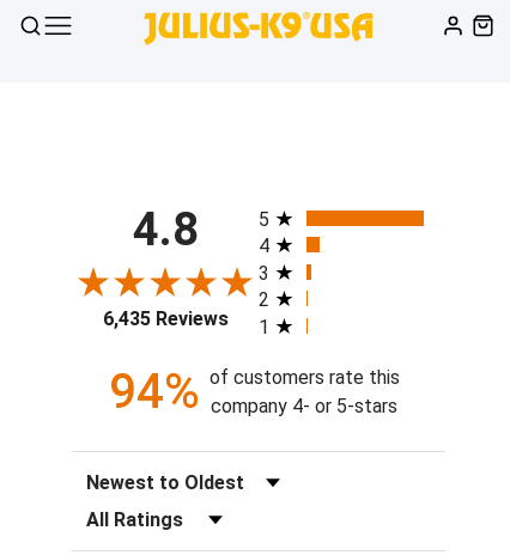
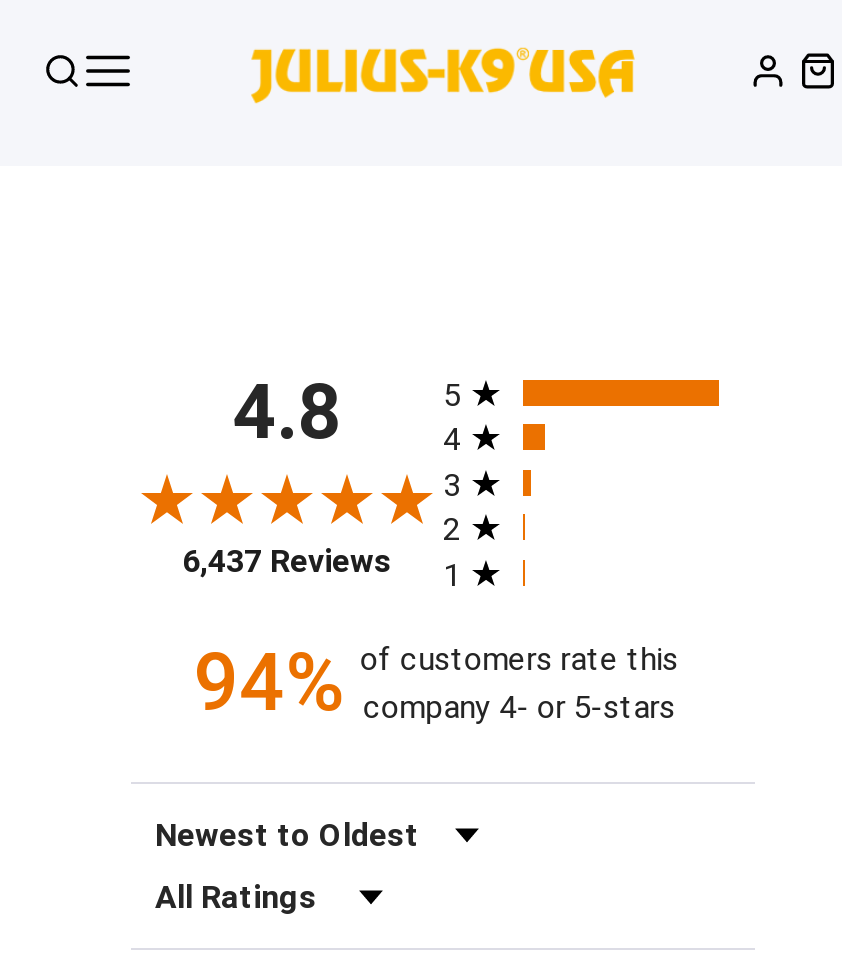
- 6,435 Reviews 1
+ 6,437 Reviews 1
